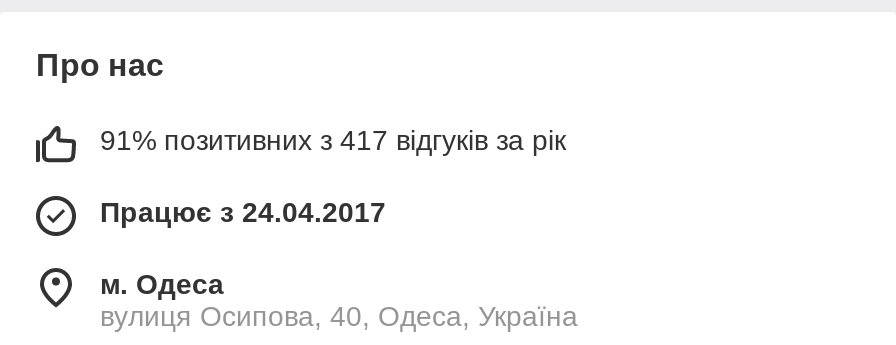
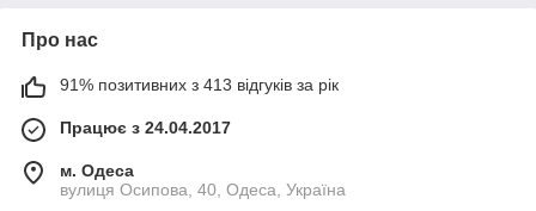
- 91% позитивних з 417 відгуків за рік
+ 91% позитивних з 413 відгуків за рік
